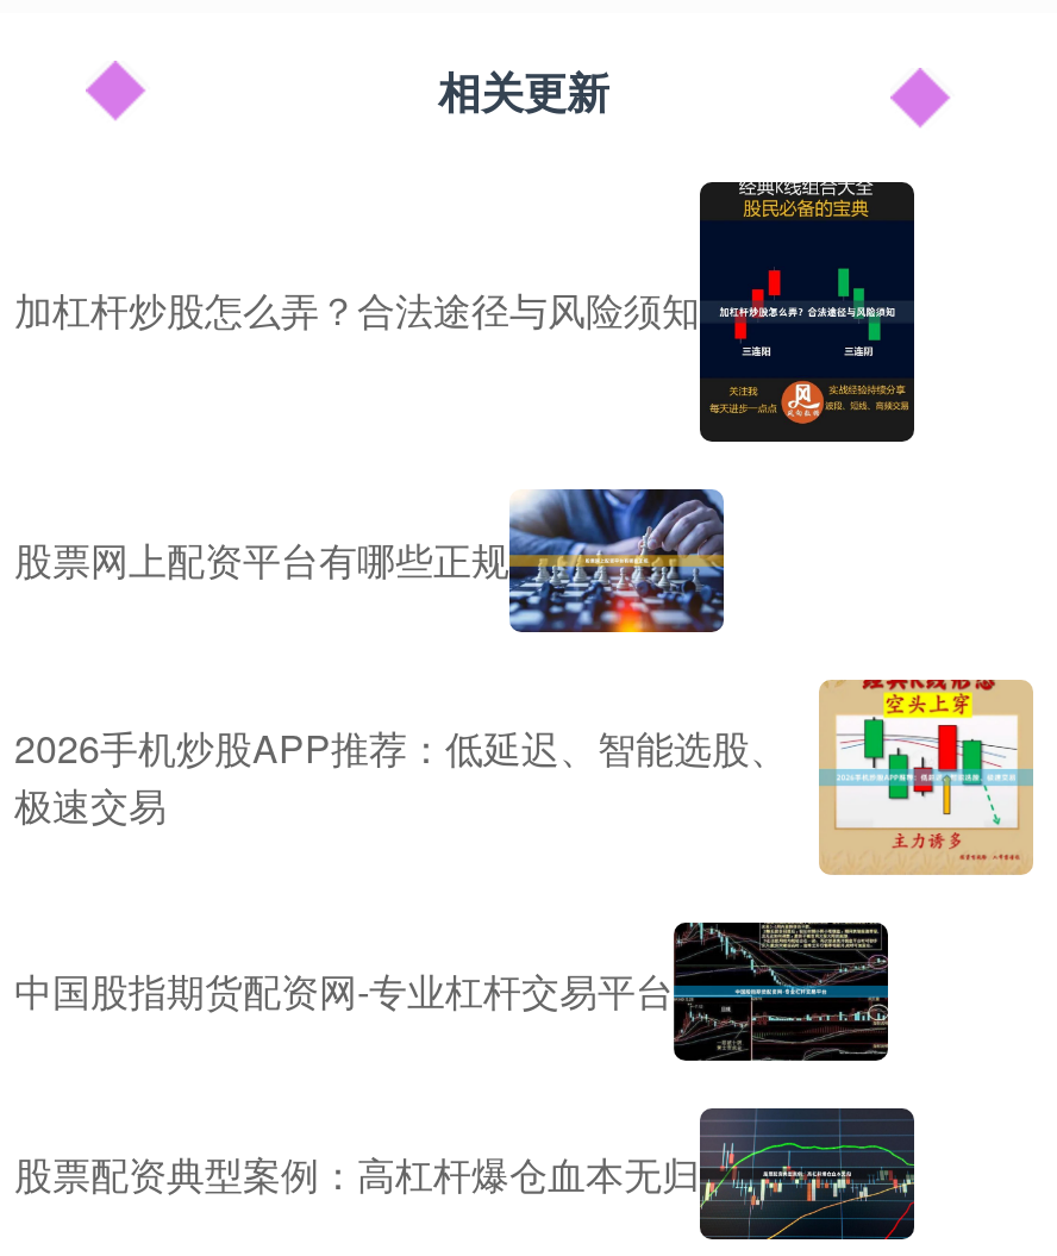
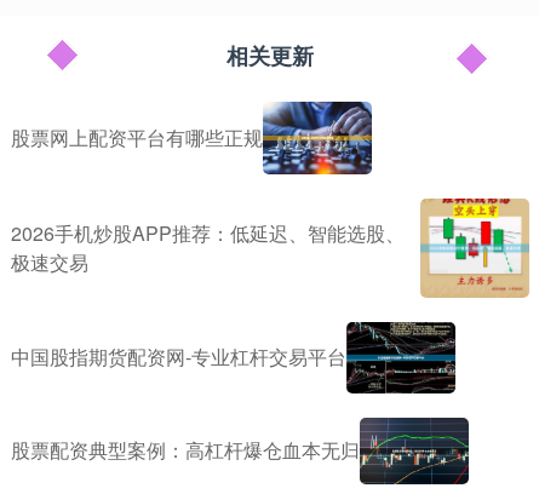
- [image]
- 加杠杆炒股怎么弄？合法途径与风险须知
